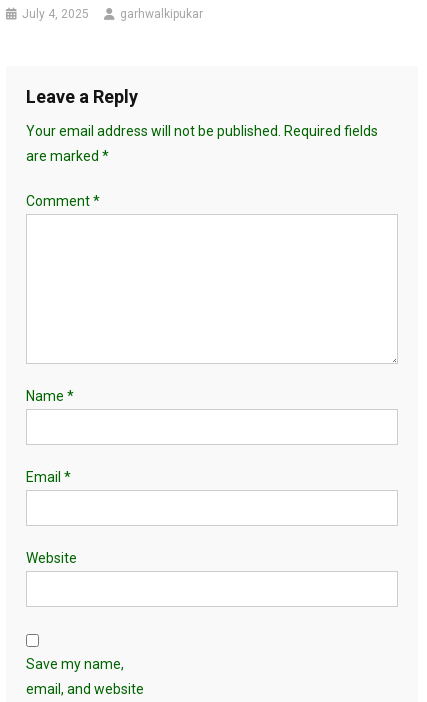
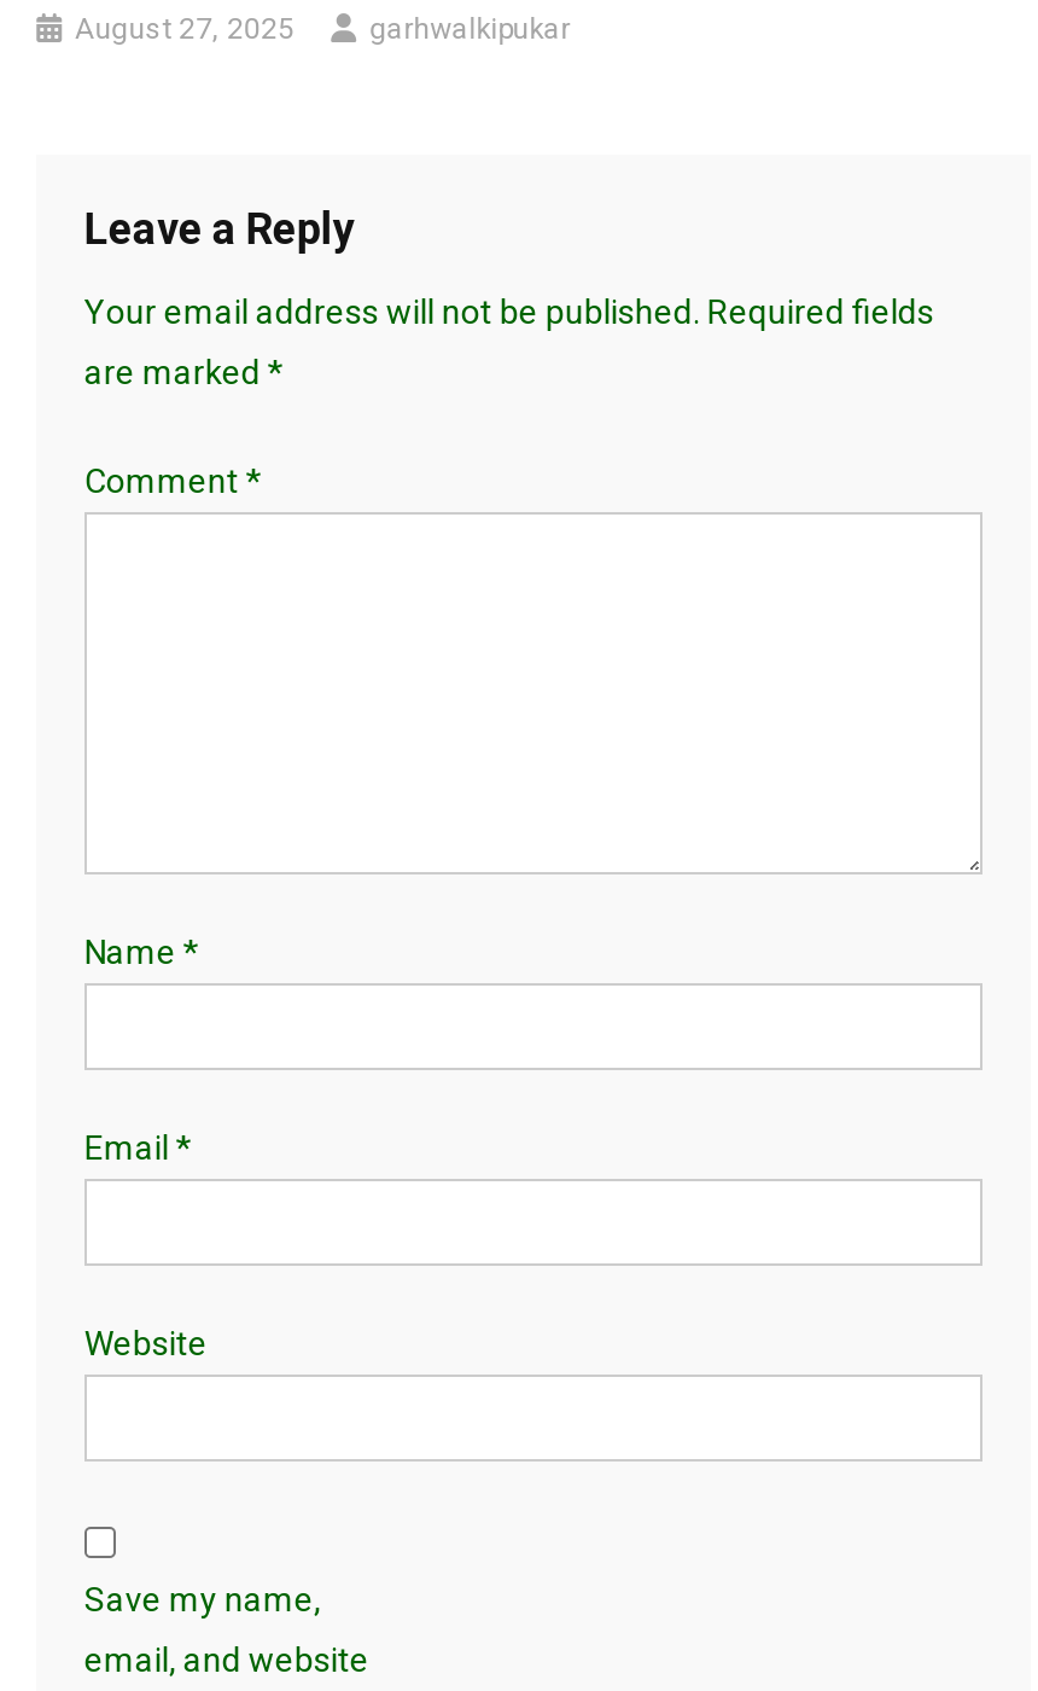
- July 4, 2025
+ August 27, 2025
